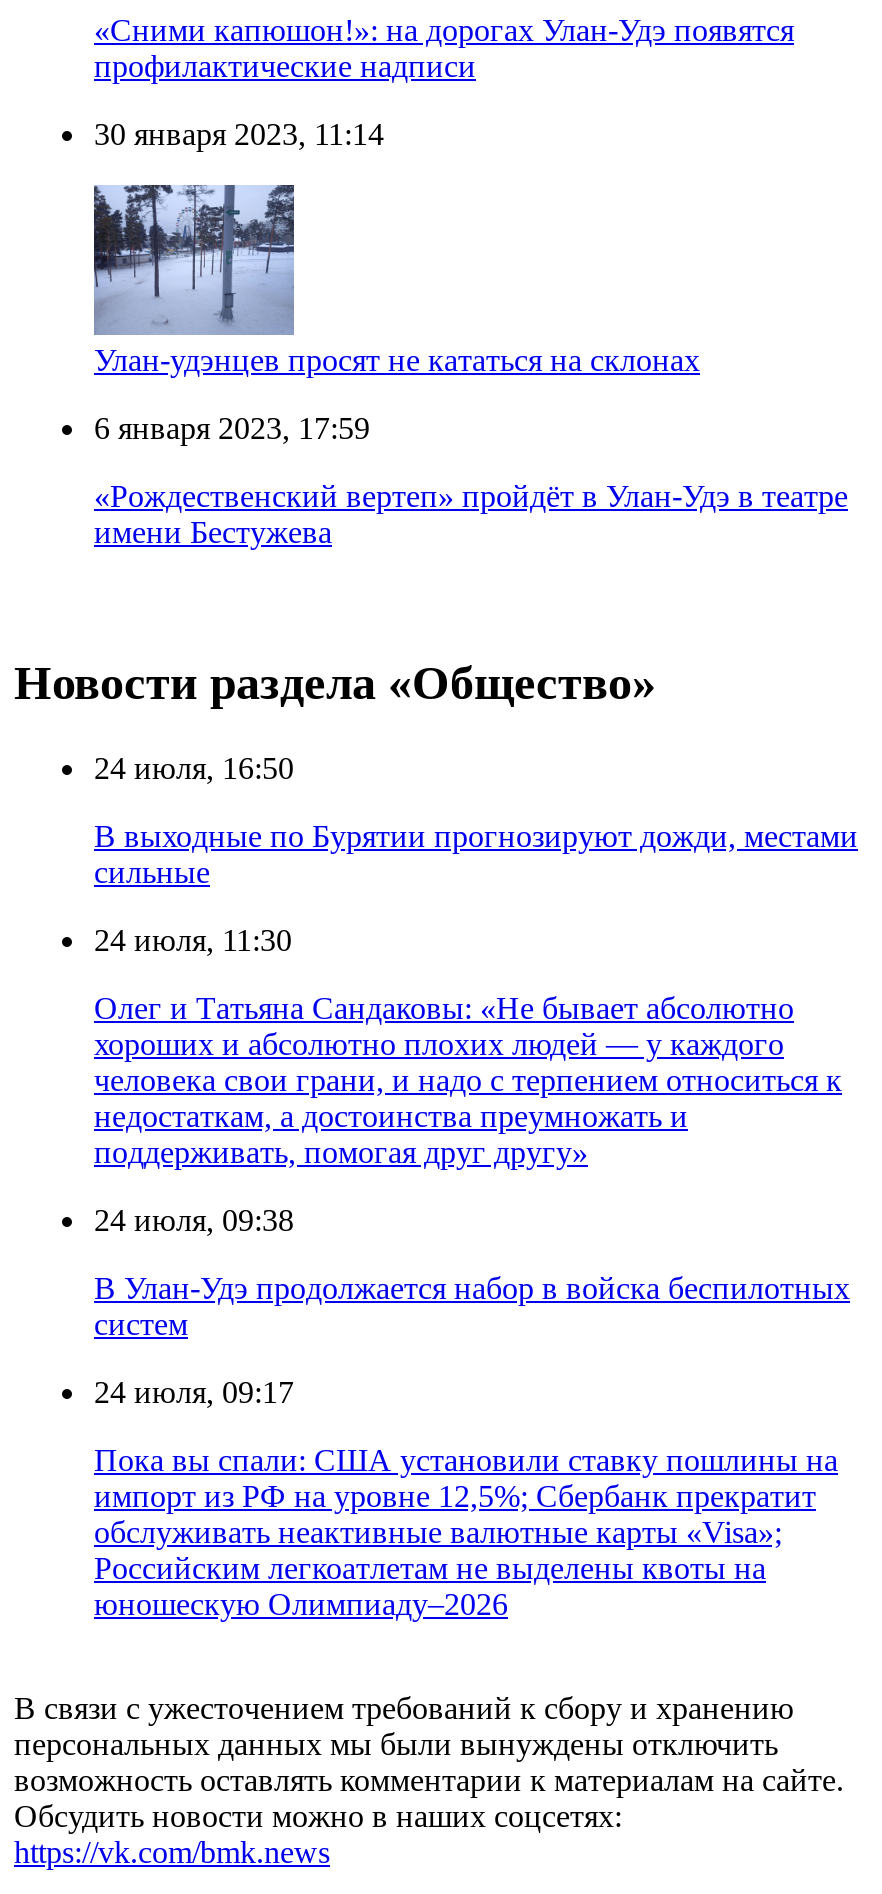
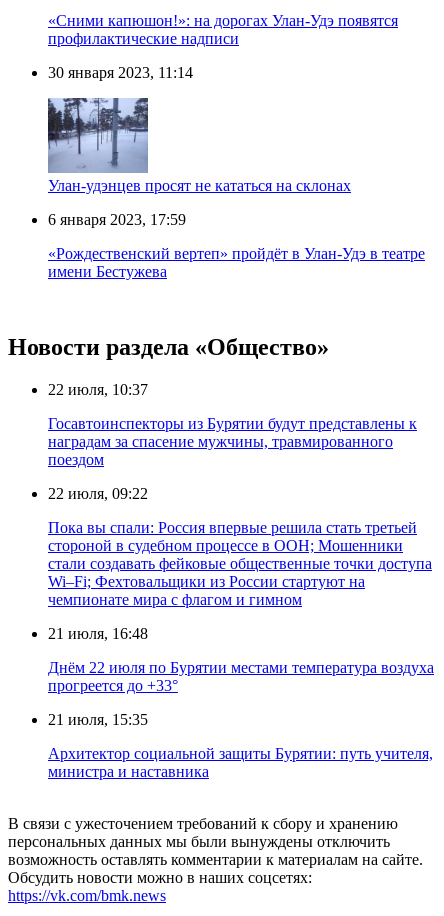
- 24 июля, 16:50
+ 22 июля, 10:37

- В выходные по Бурятии прогнозируют дожди, местами
- сильные
+ Госавтоинспекторы из Бурятии будут представлены к
+ наградам за спасение мужчины, травмированного
+ поездом

- 24 июля, 11:30
+ 22 июля, 09:22

- Олег и Татьяна Сандаковы: «Не бывает абсолютно
- хороших и абсолютно плохих людей — у каждого
- человека свои грани, и надо с терпением относиться к
- недостаткам, а достоинства преумножать и
- поддерживать, помогая друг другу»
+ Пока вы спали: Россия впервые решила стать третьей
+ стороной в судебном процессе в ООН; Мошенники
+ стали создавать фейковые общественные точки доступа
+ Wi–Fi; Фехтовальщики из России стартуют на
+ чемпионате мира с флагом и гимном

- 24 июля, 09:38
+ 21 июля, 16:48

- В Улан-Удэ продолжается набор в войска беспилотных
- систем
+ Днём 22 июля по Бурятии местами температура воздуха
+ прогреется до +33°

- 24 июля, 09:17
+ 21 июля, 15:35

- Пока вы спали: США установили ставку пошлины на
- импорт из РФ на уровне 12,5%; Сбербанк прекратит
- обслуживать неактивные валютные карты «Visa»;
- Российским легкоатлетам не выделены квоты на
- юношескую Олимпиаду–2026
+ Архитектор социальной защиты Бурятии: путь учителя,
+ министра и наставника
